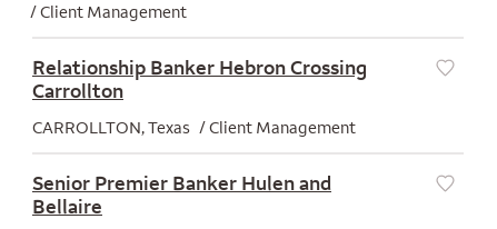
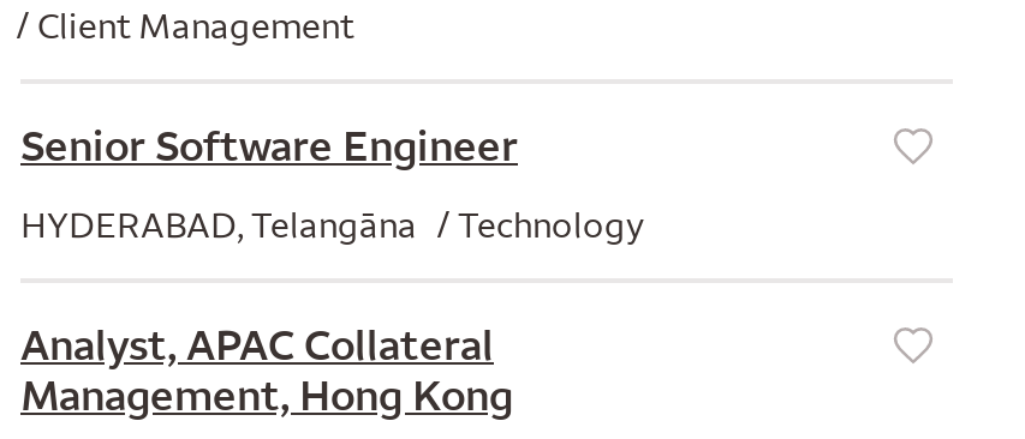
- Relationship Banker Hebron Crossing
- Carrollton
+ Senior Software Engineer

- CARROLLTON, Texas
- Client Management
+ HYDERABAD, Telangāna
+ Technology

- Senior Premier Banker Hulen and
- Bellaire
+ Analyst, APAC Collateral
+ Management, Hong Kong
